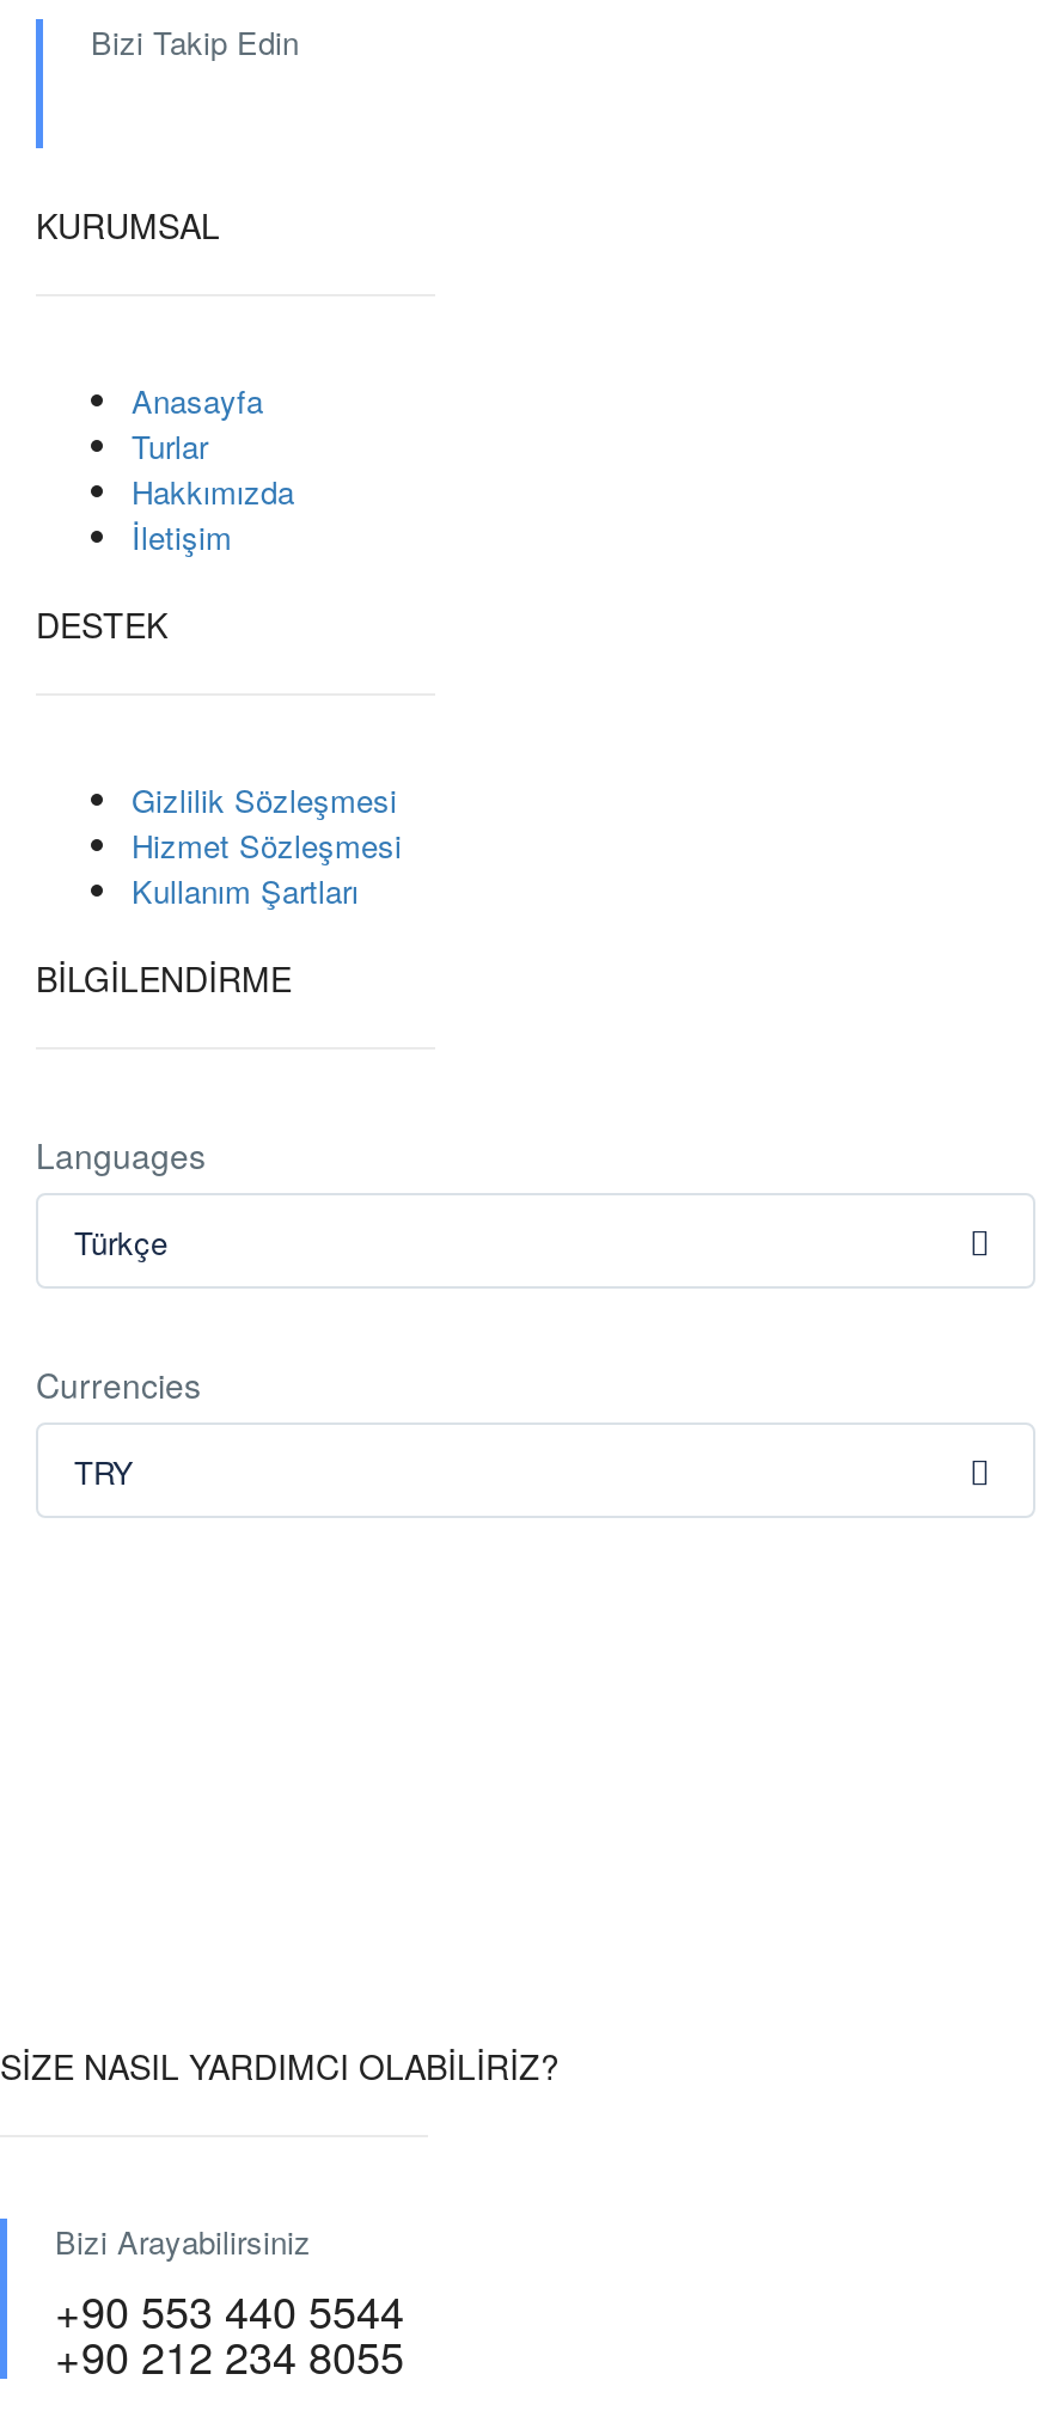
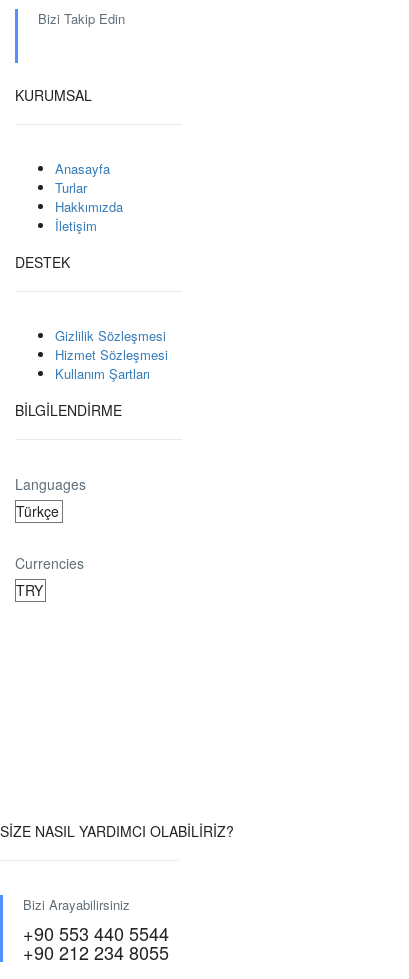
- Türkçe

- TRY
